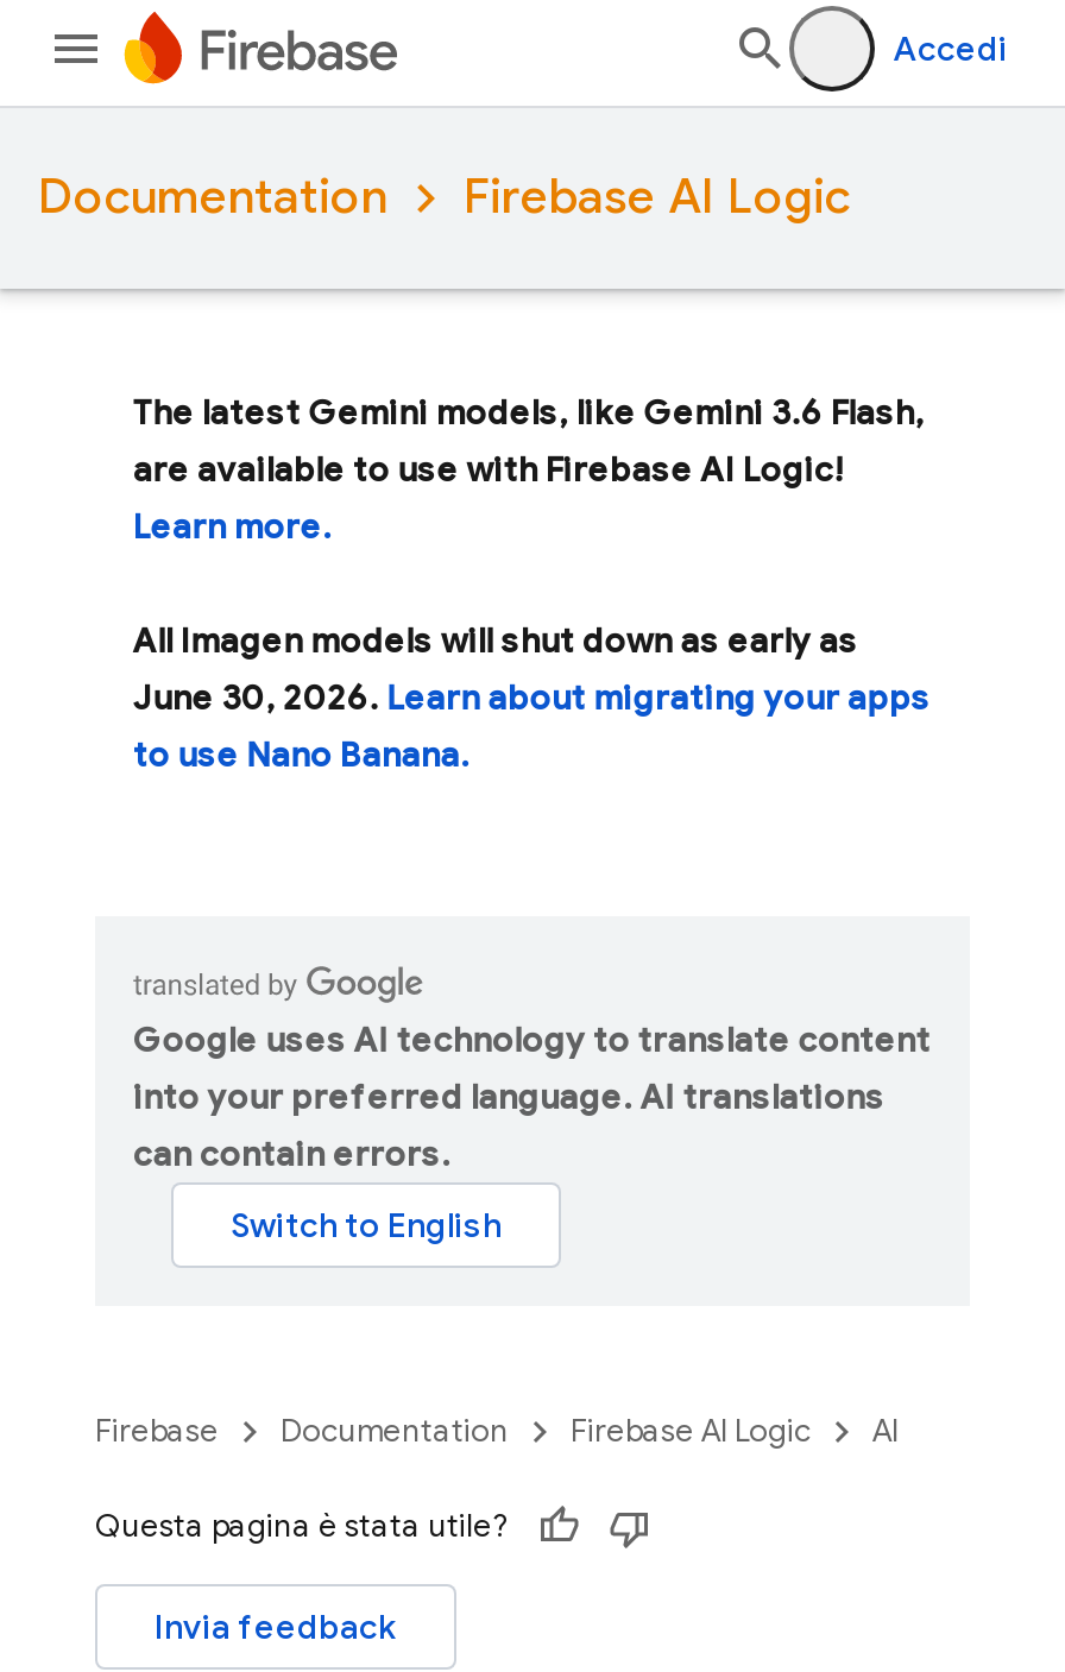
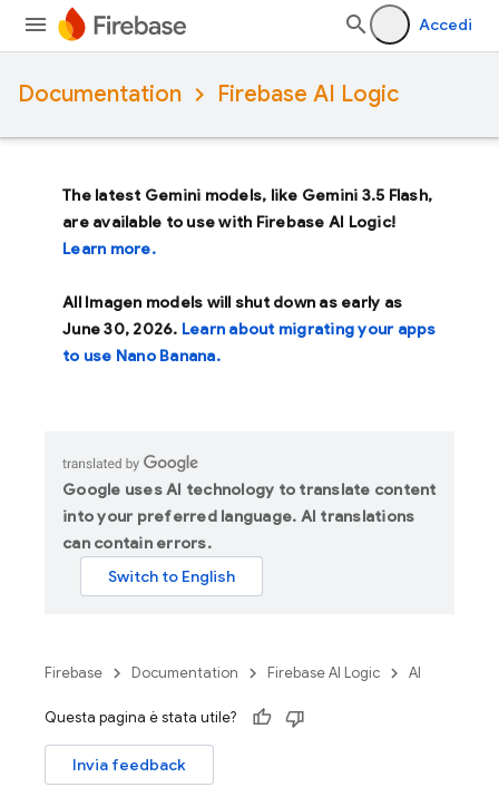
- The latest Gemini models, like Gemini 3.6 Flash,
+ The latest Gemini models, like Gemini 3.5 Flash,
